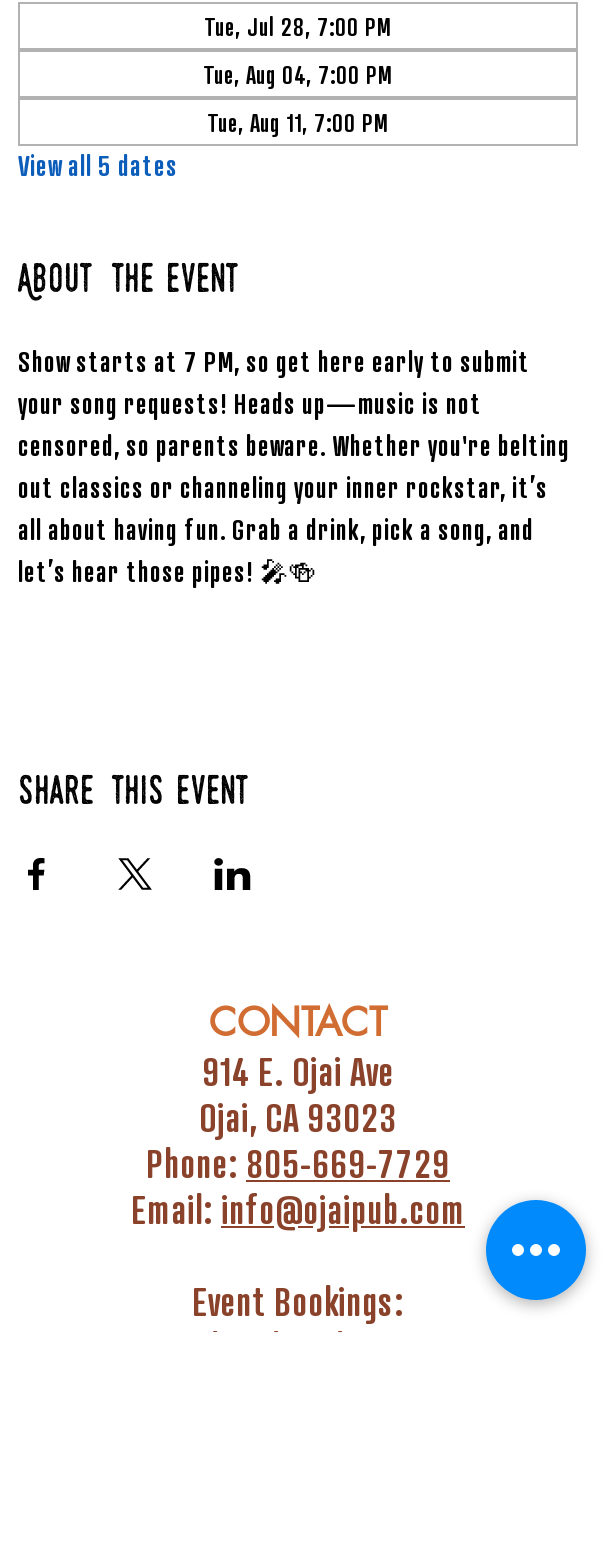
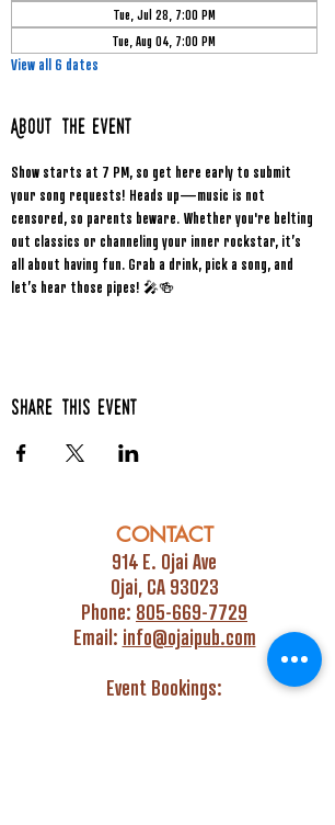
- Tue, Aug 11, 7:00 PM
- View all 5 dates
+ View all 6 dates
